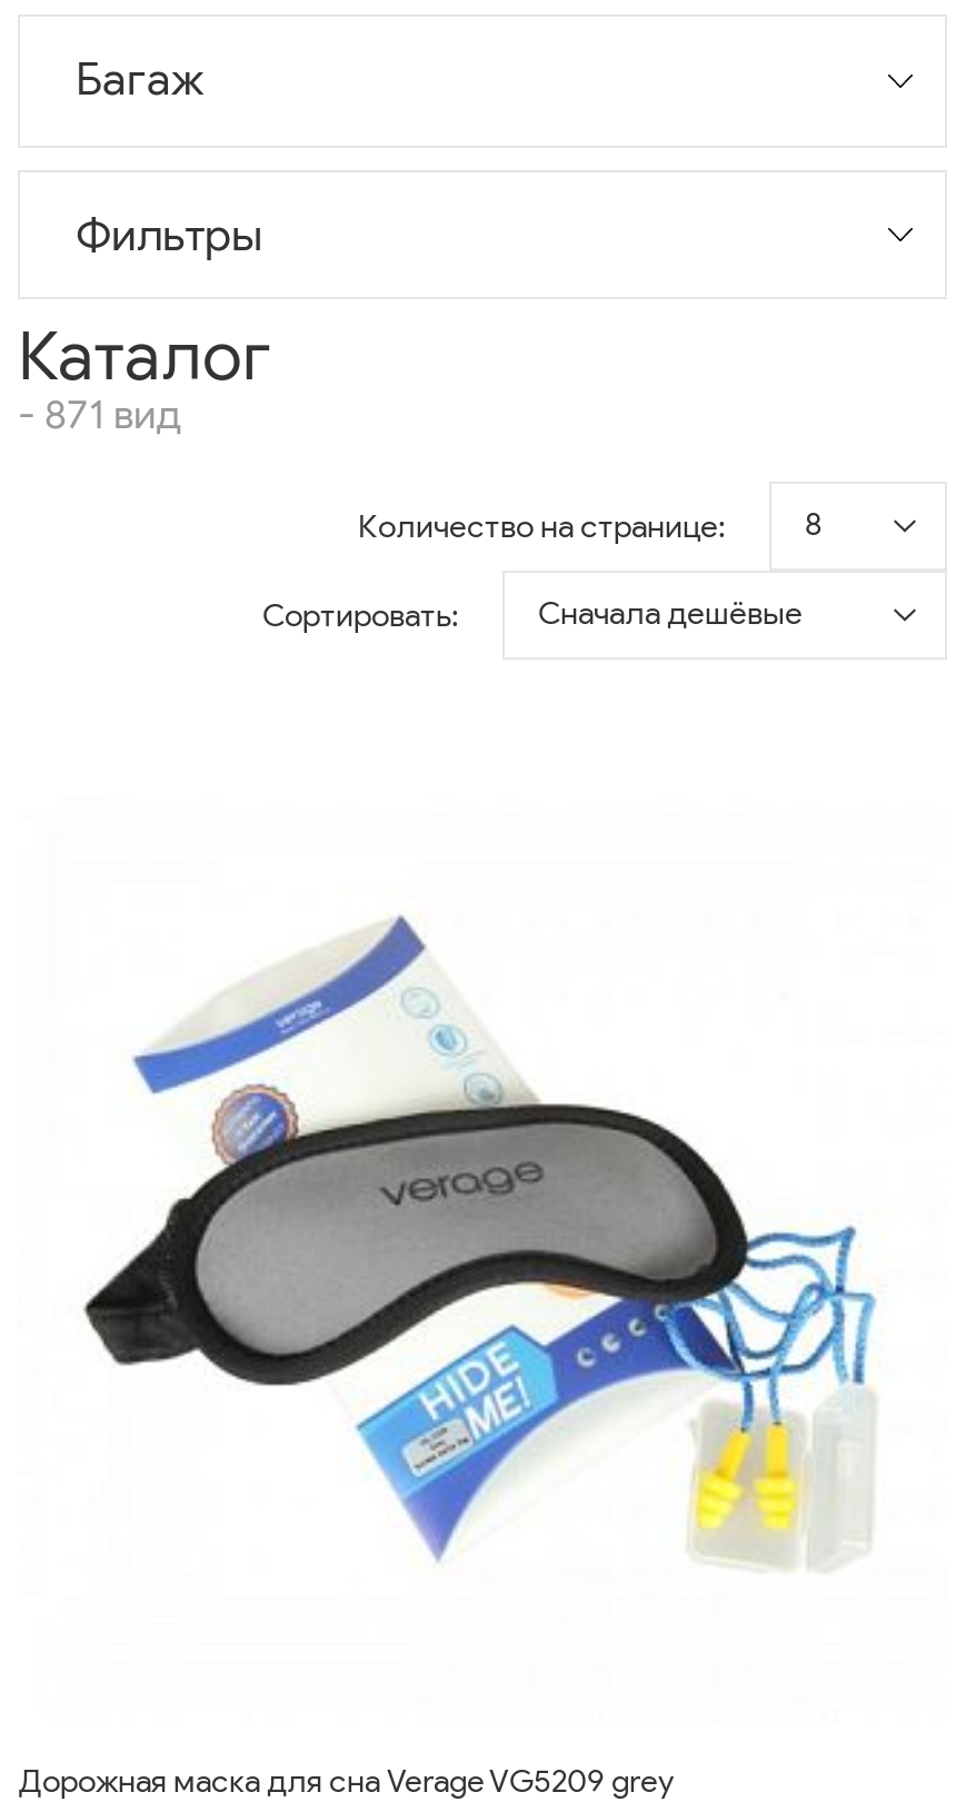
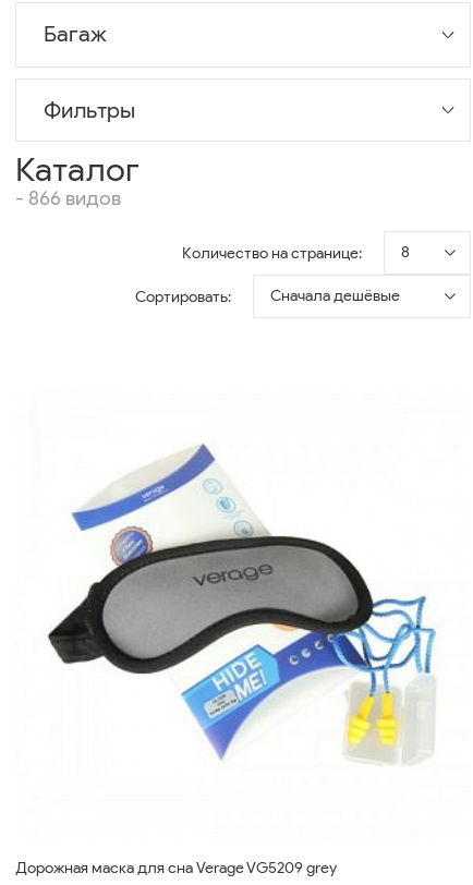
- - 871 вид
+ - 866 видов
